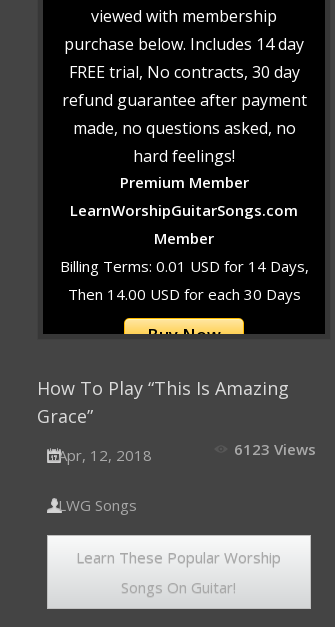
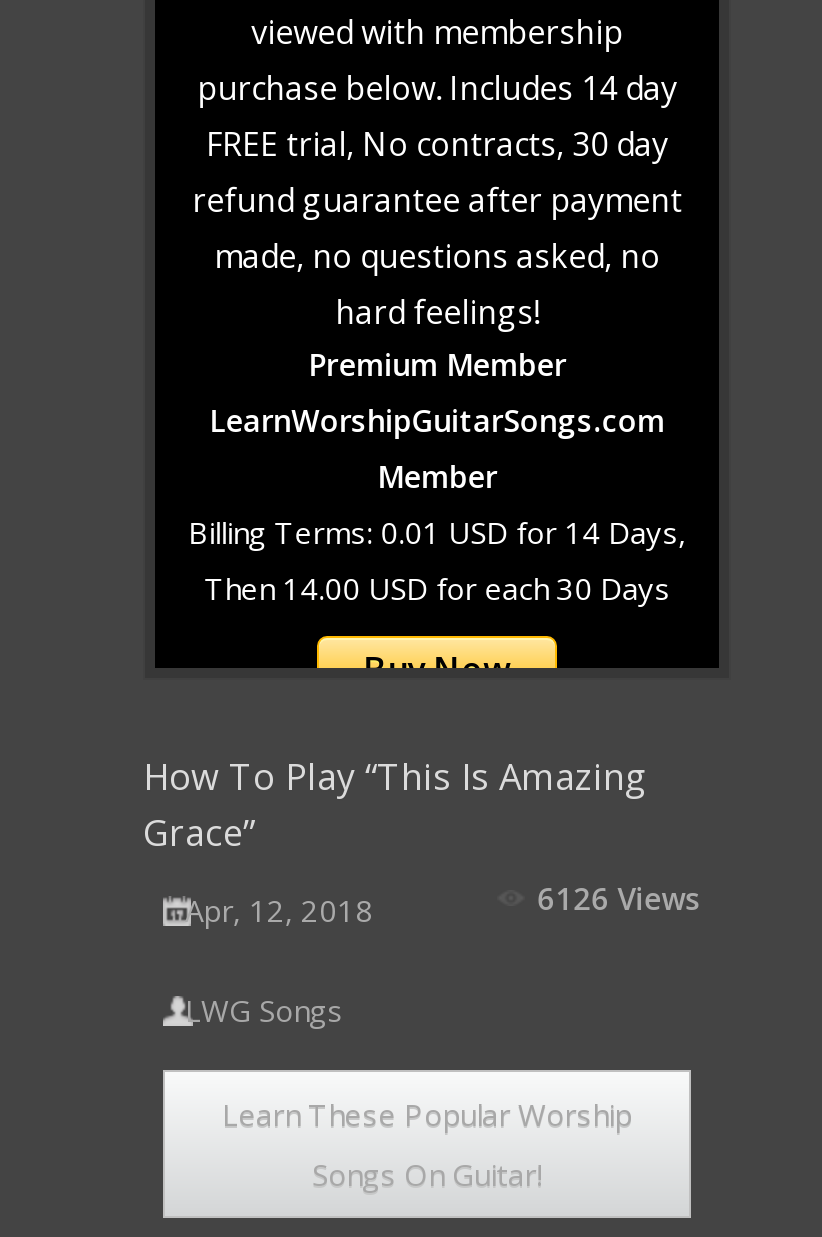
- 6123 Views
+ 6126 Views
